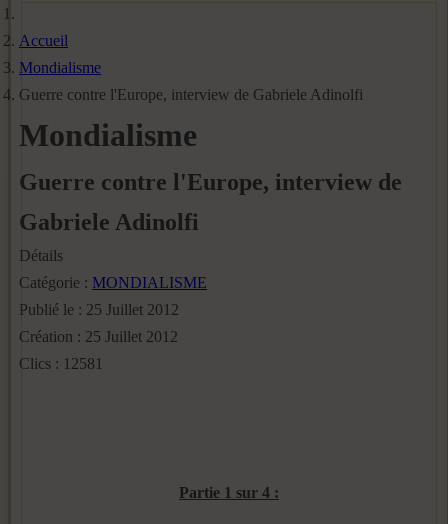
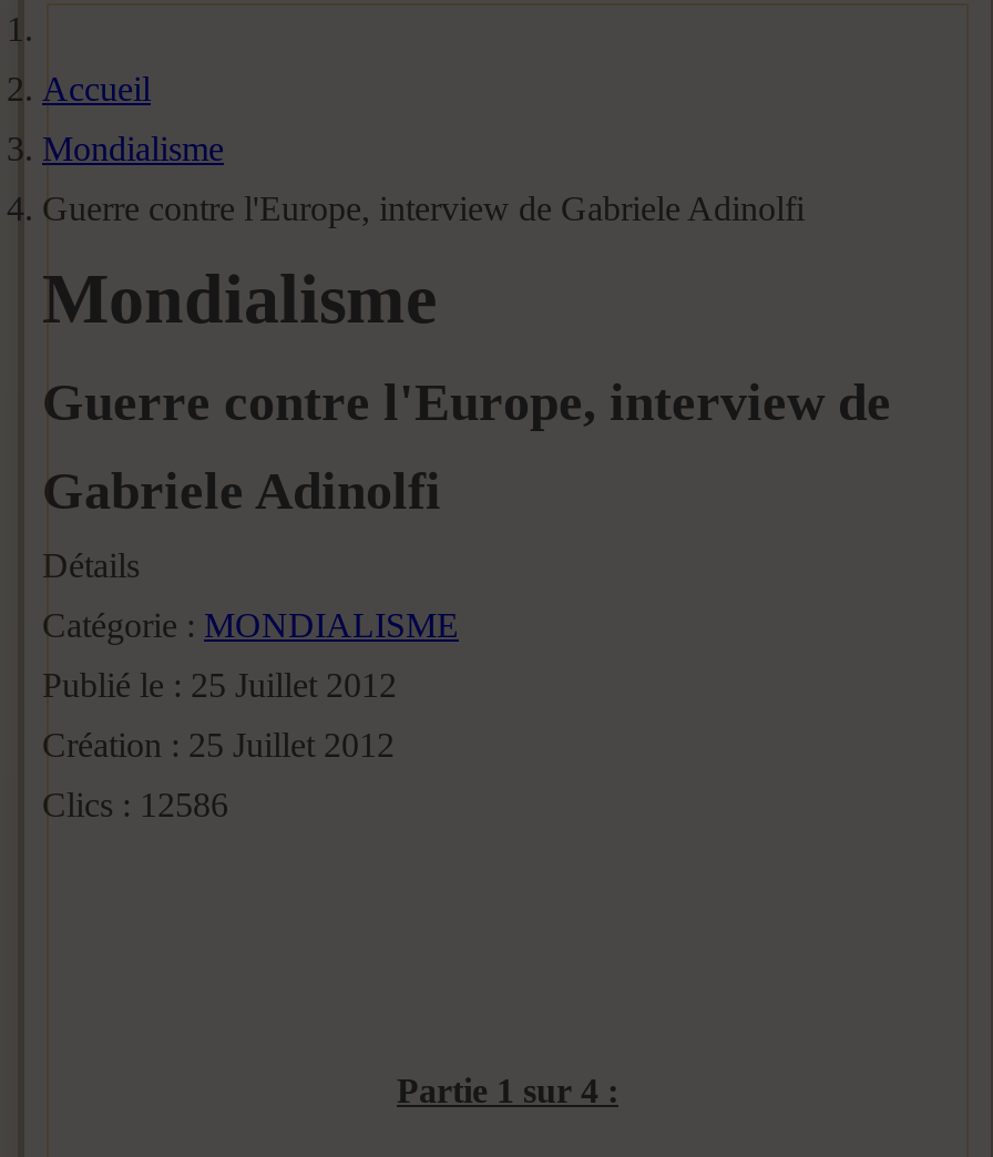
- Clics : 12581
+ Clics : 12586
